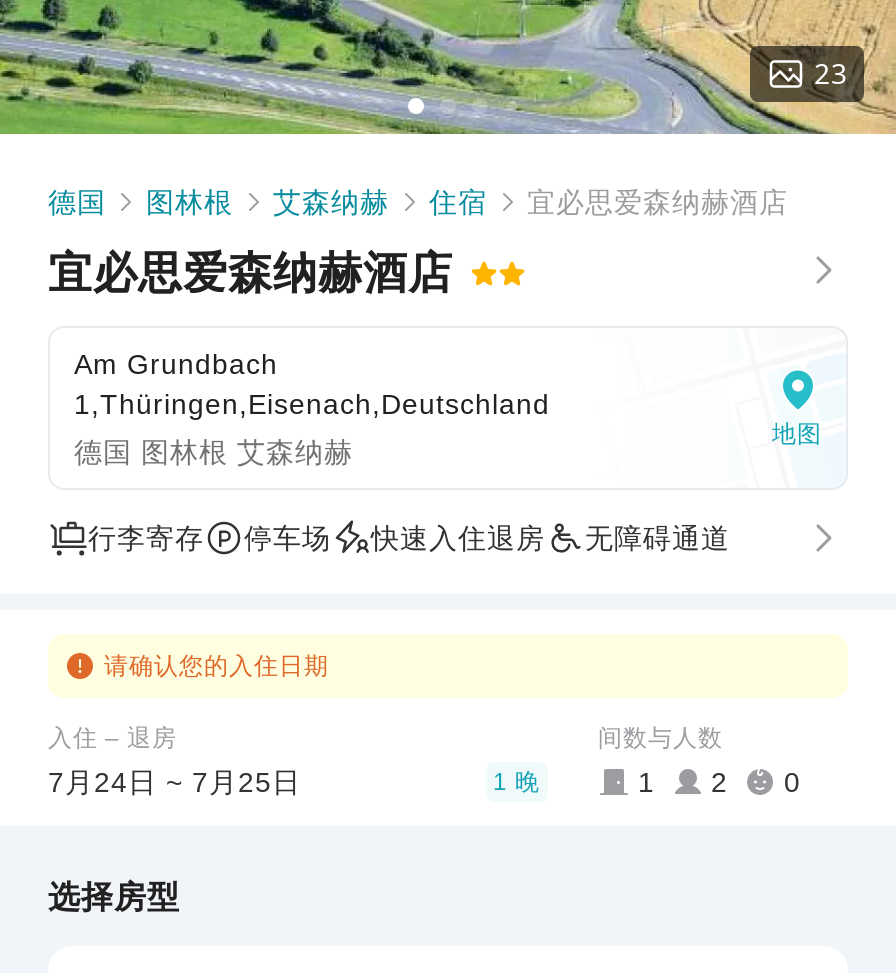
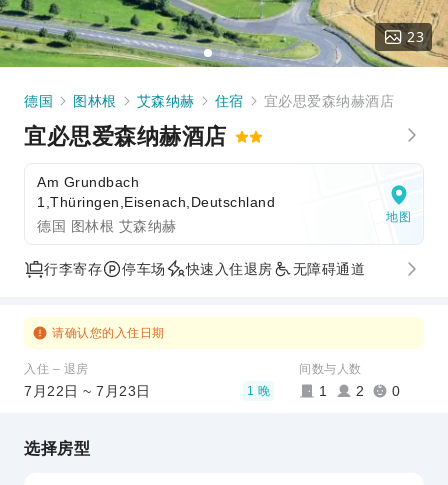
- 7月24日 ~ 7月25日
+ 7月22日 ~ 7月23日
